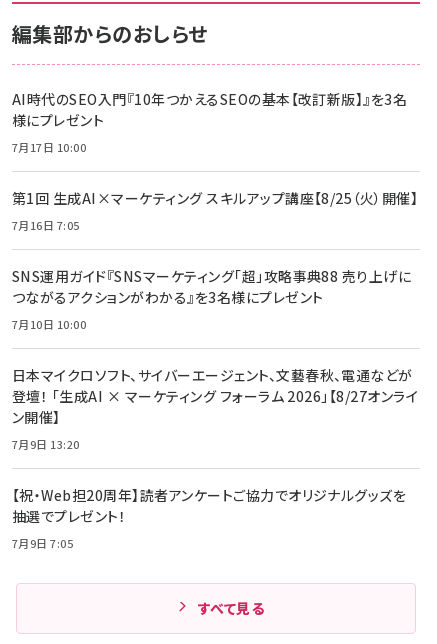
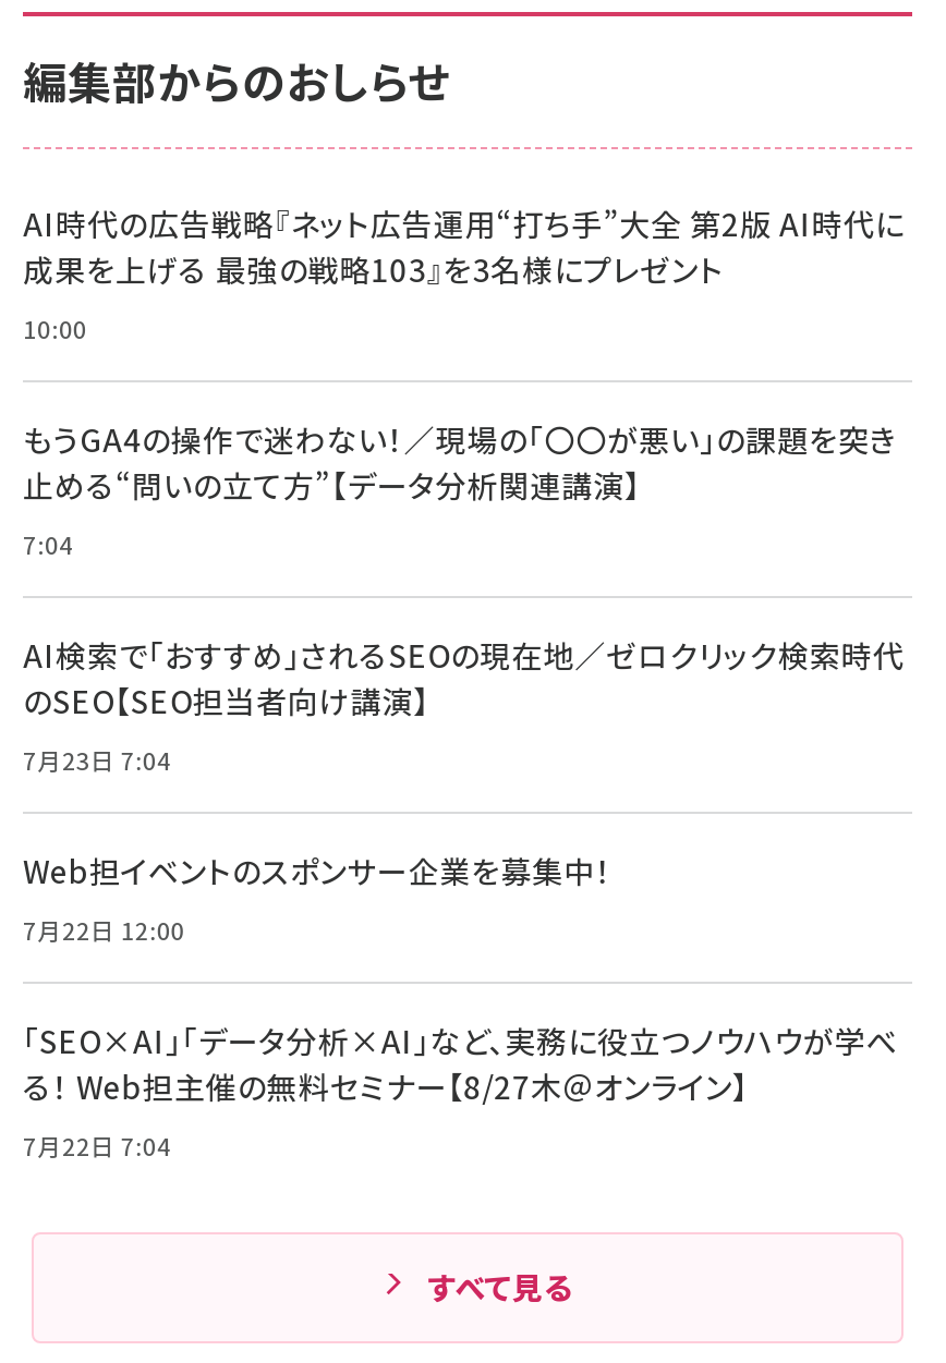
- AI時代のSEO入門『10年つかえるSEOの基本【改訂新版】』を3名
- 様にプレゼント
- 7月17日 10:00
+ AI時代の広告戦略『ネット広告運用“打ち手”大全 第2版 AI時代に
+ 成果を上げる 最強の戦略103』を3名様にプレゼント
+ 10:00

- 第1回 生成AI×マーケティング スキルアップ講座【8/25（火）開催】
- 7月16日 7:05
+ もうGA4の操作で迷わない！／現場の「〇〇が悪い」の課題を突き
+ 止める“問いの立て方”【データ分析関連講演】
+ 7:04

- SNS運用ガイド『SNSマーケティング「超」攻略事典88 売り上げに
- つながるアクションがわかる』を3名様にプレゼント
- 7月10日 10:00
+ AI検索で「おすすめ」されるSEOの現在地／ゼロクリック検索時代
+ のSEO【SEO担当者向け講演】
+ 7月23日 7:04

- 日本マイクロソフト、サイバーエージェント、文藝春秋、電通などが
- 登壇！ 「生成AI × マーケティング フォーラム 2026」【8/27オンライ
- ン開催】
- 7月9日 13:20
+ Web担イベントのスポンサー企業を募集中！
+ 7月22日 12:00

- 【祝・Web担20周年】読者アンケートご協力でオリジナルグッズを
- 抽選でプレゼント！
- 7月9日 7:05
+ 「SEO×AI」「データ分析×AI」など、実務に役立つノウハウが学べ
+ る！ Web担主催の無料セミナー【8/27木＠オンライン】
+ 7月22日 7:04
